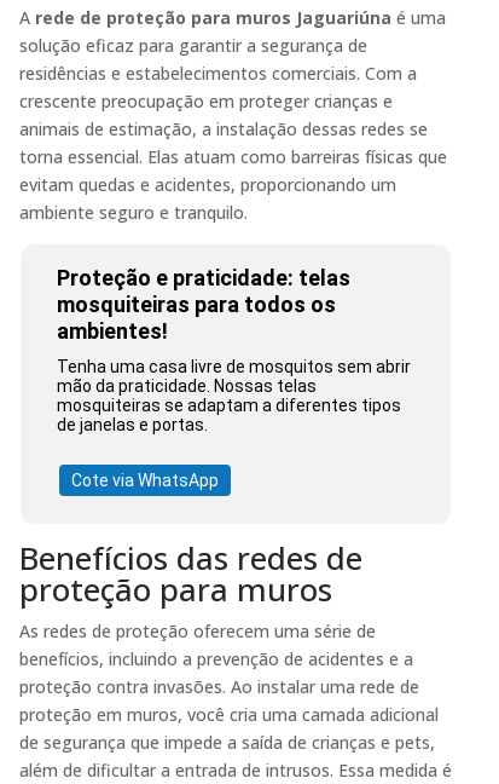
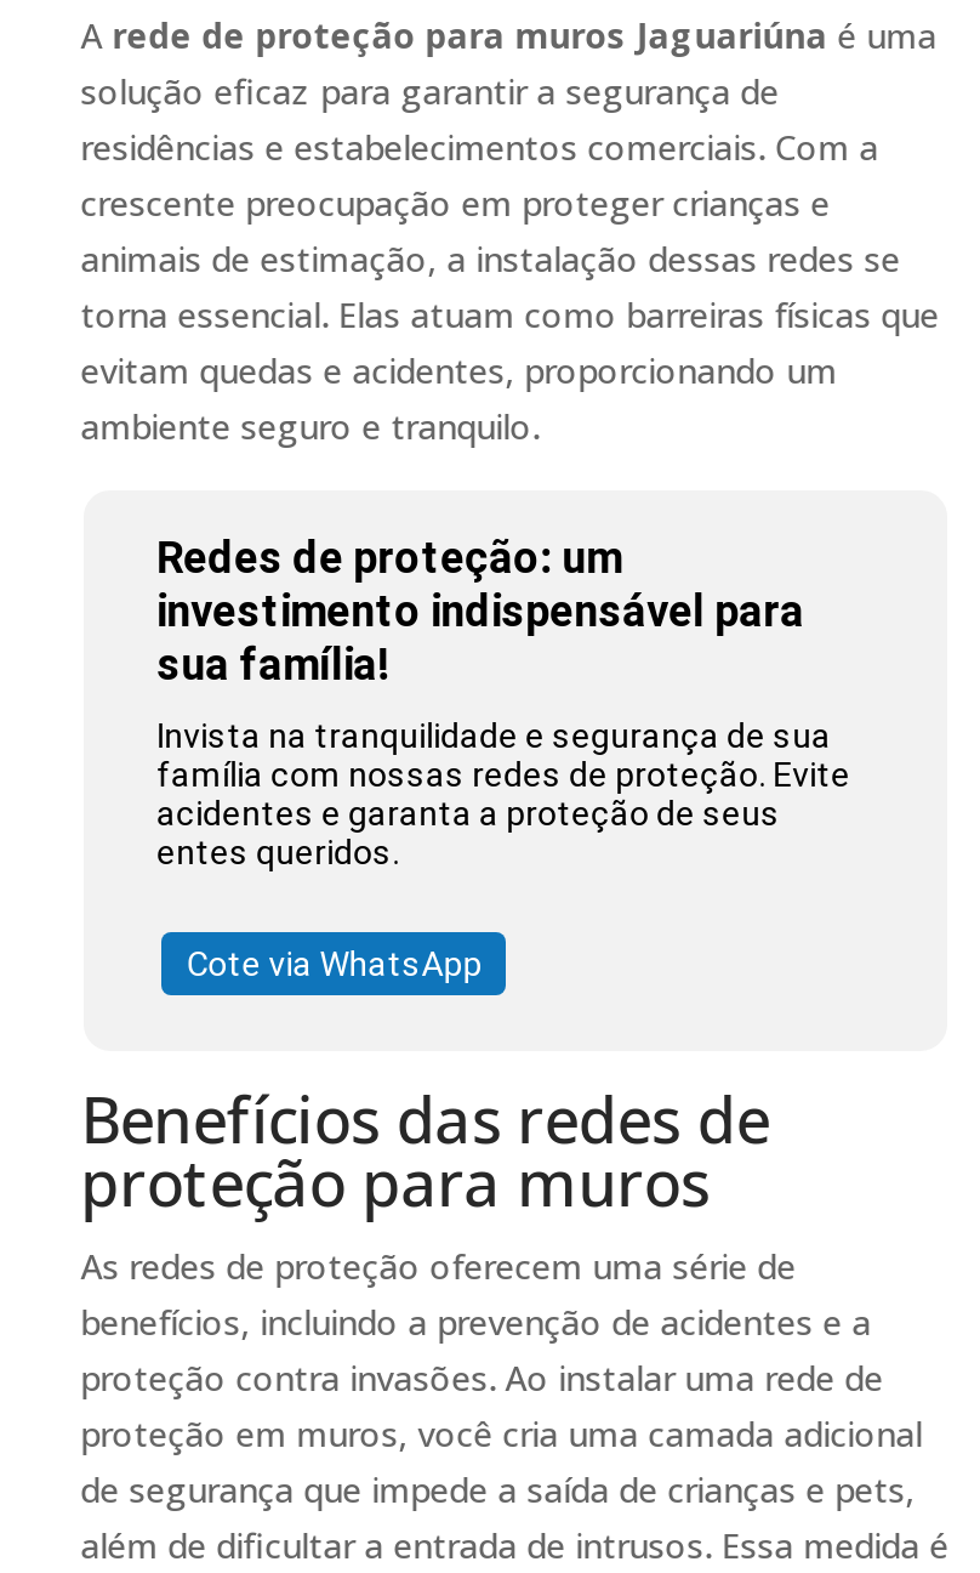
- Proteção e praticidade: telas
- mosquiteiras para todos os
- ambientes!
+ Redes de proteção: um
+ investimento indispensável para
+ sua família!

- Tenha uma casa livre de mosquitos sem abrir
- mão da praticidade. Nossas telas
- mosquiteiras se adaptam a diferentes tipos
- de janelas e portas.
+ Invista na tranquilidade e segurança de sua
+ família com nossas redes de proteção. Evite
+ acidentes e garanta a proteção de seus
+ entes queridos.
